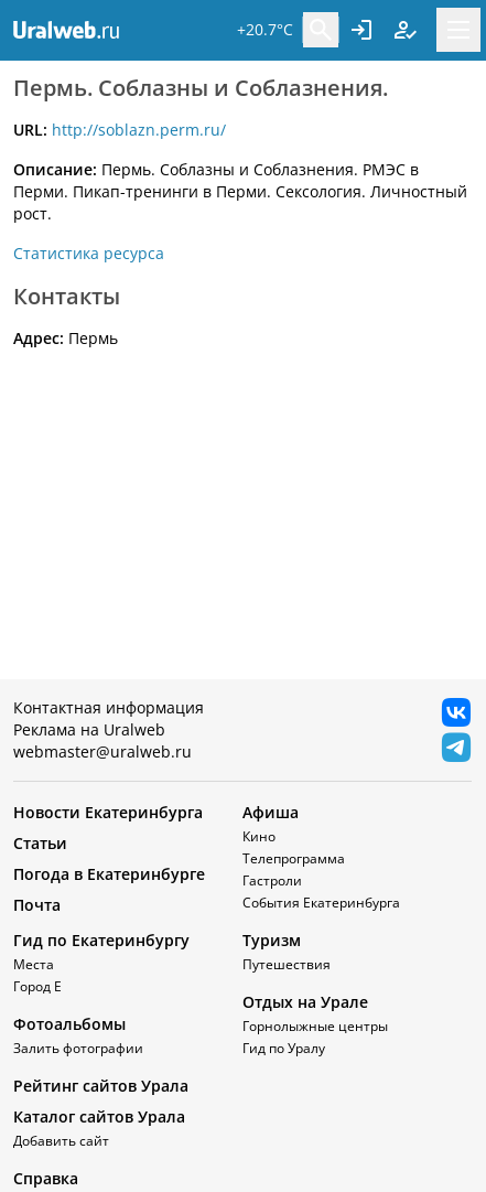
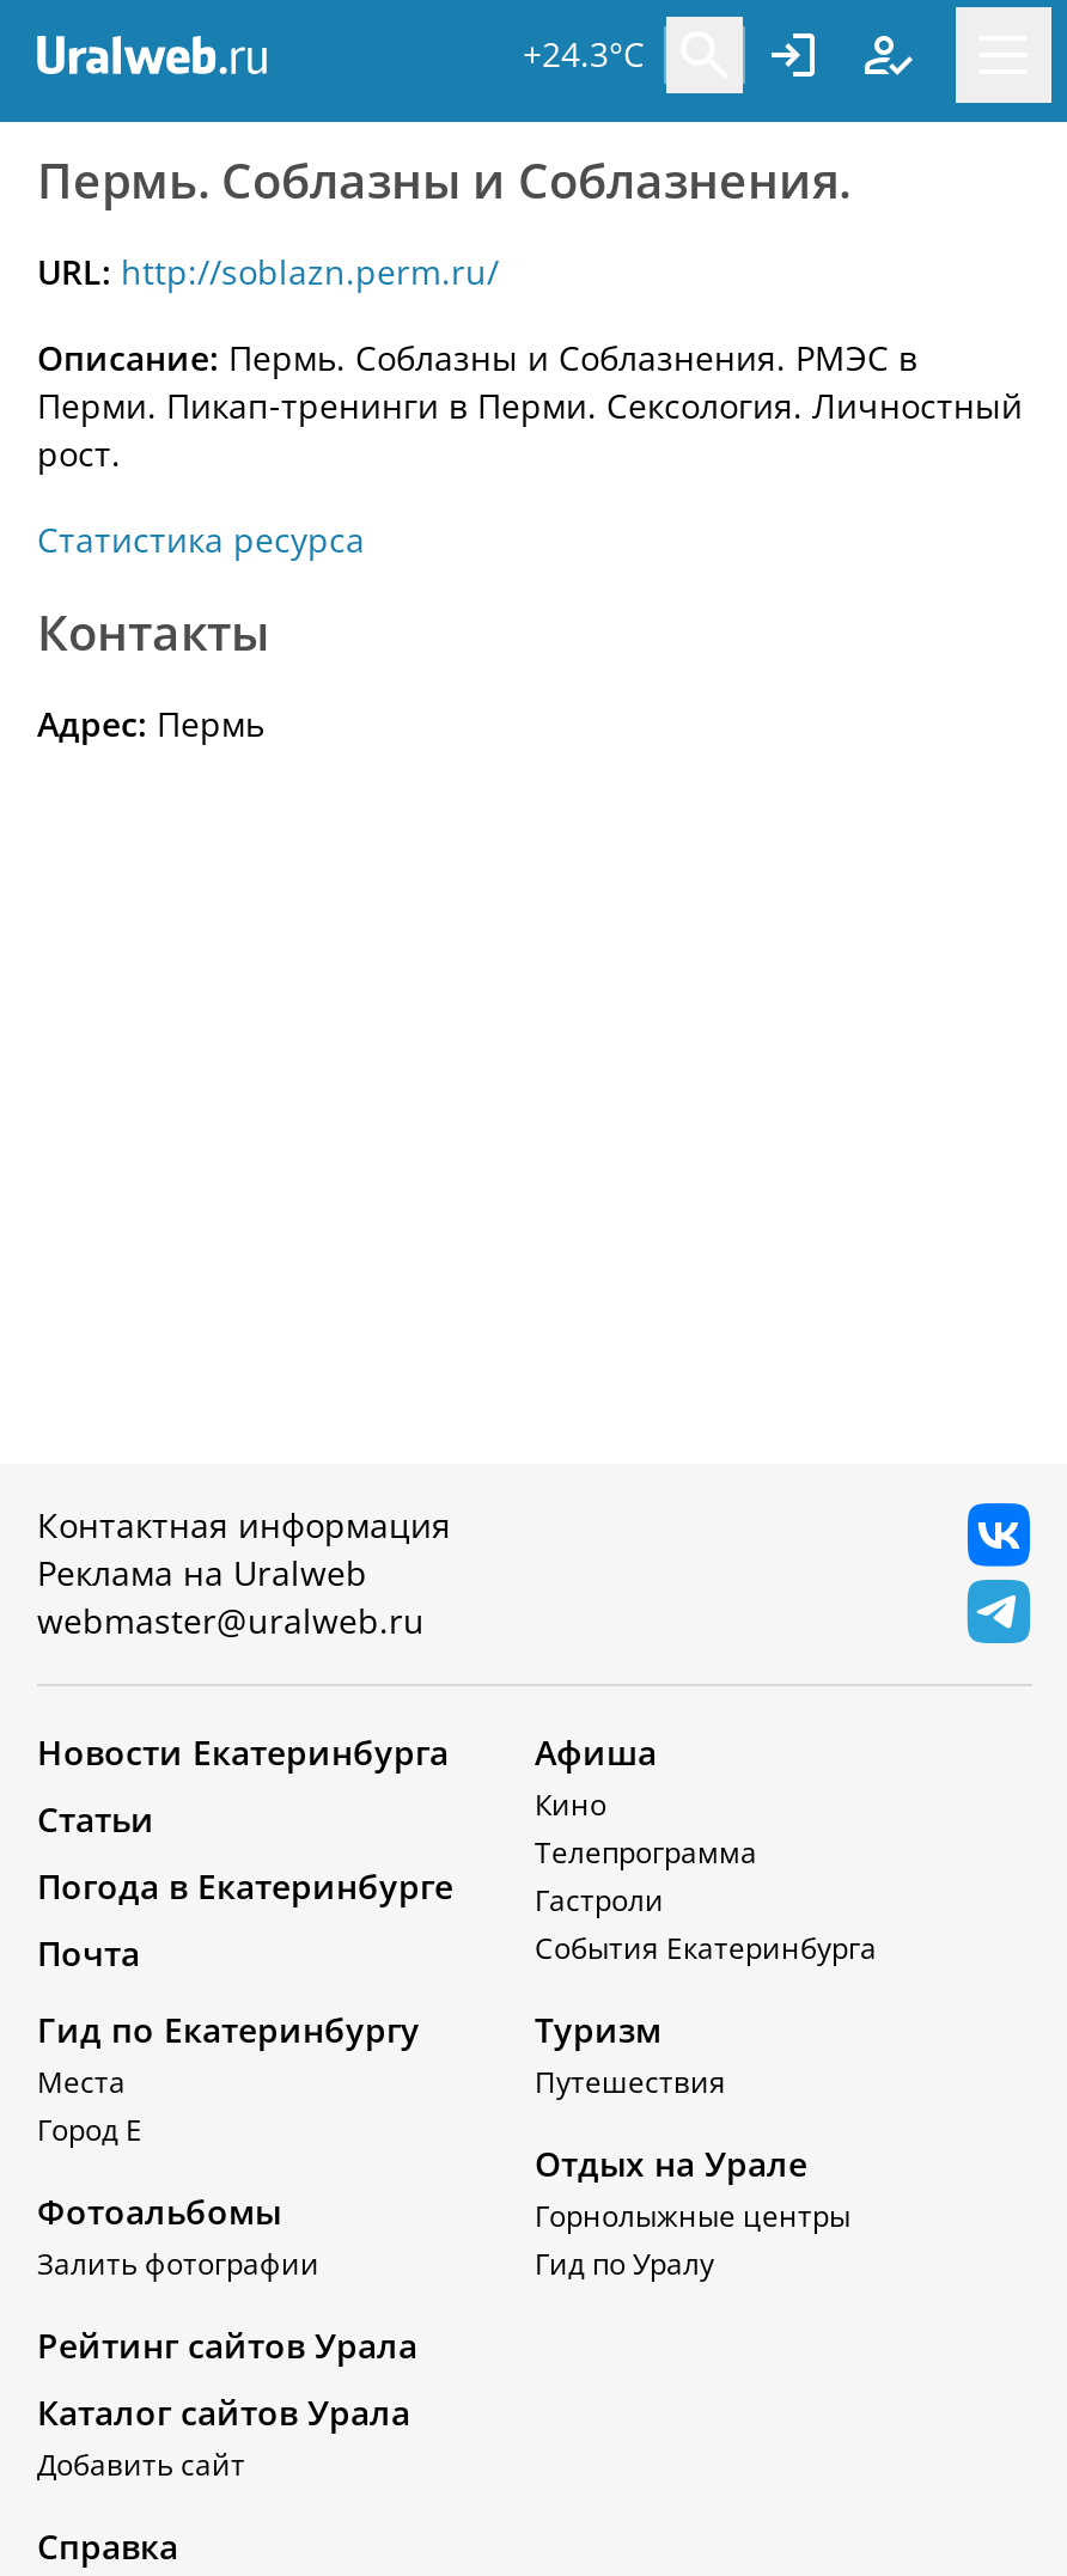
- +20.7°C
+ +24.3°C
